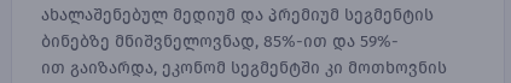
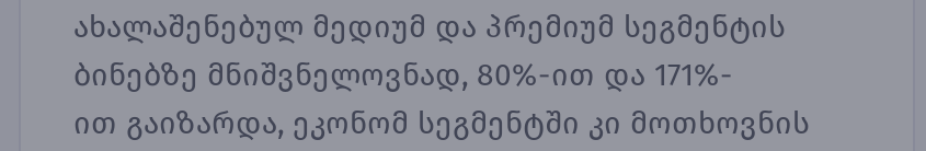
- ბინებზე მნიშვნელოვნად, 85%-ით და 59%-
+ ბინებზე მნიშვნელოვნად, 80%-ით და 171%-
